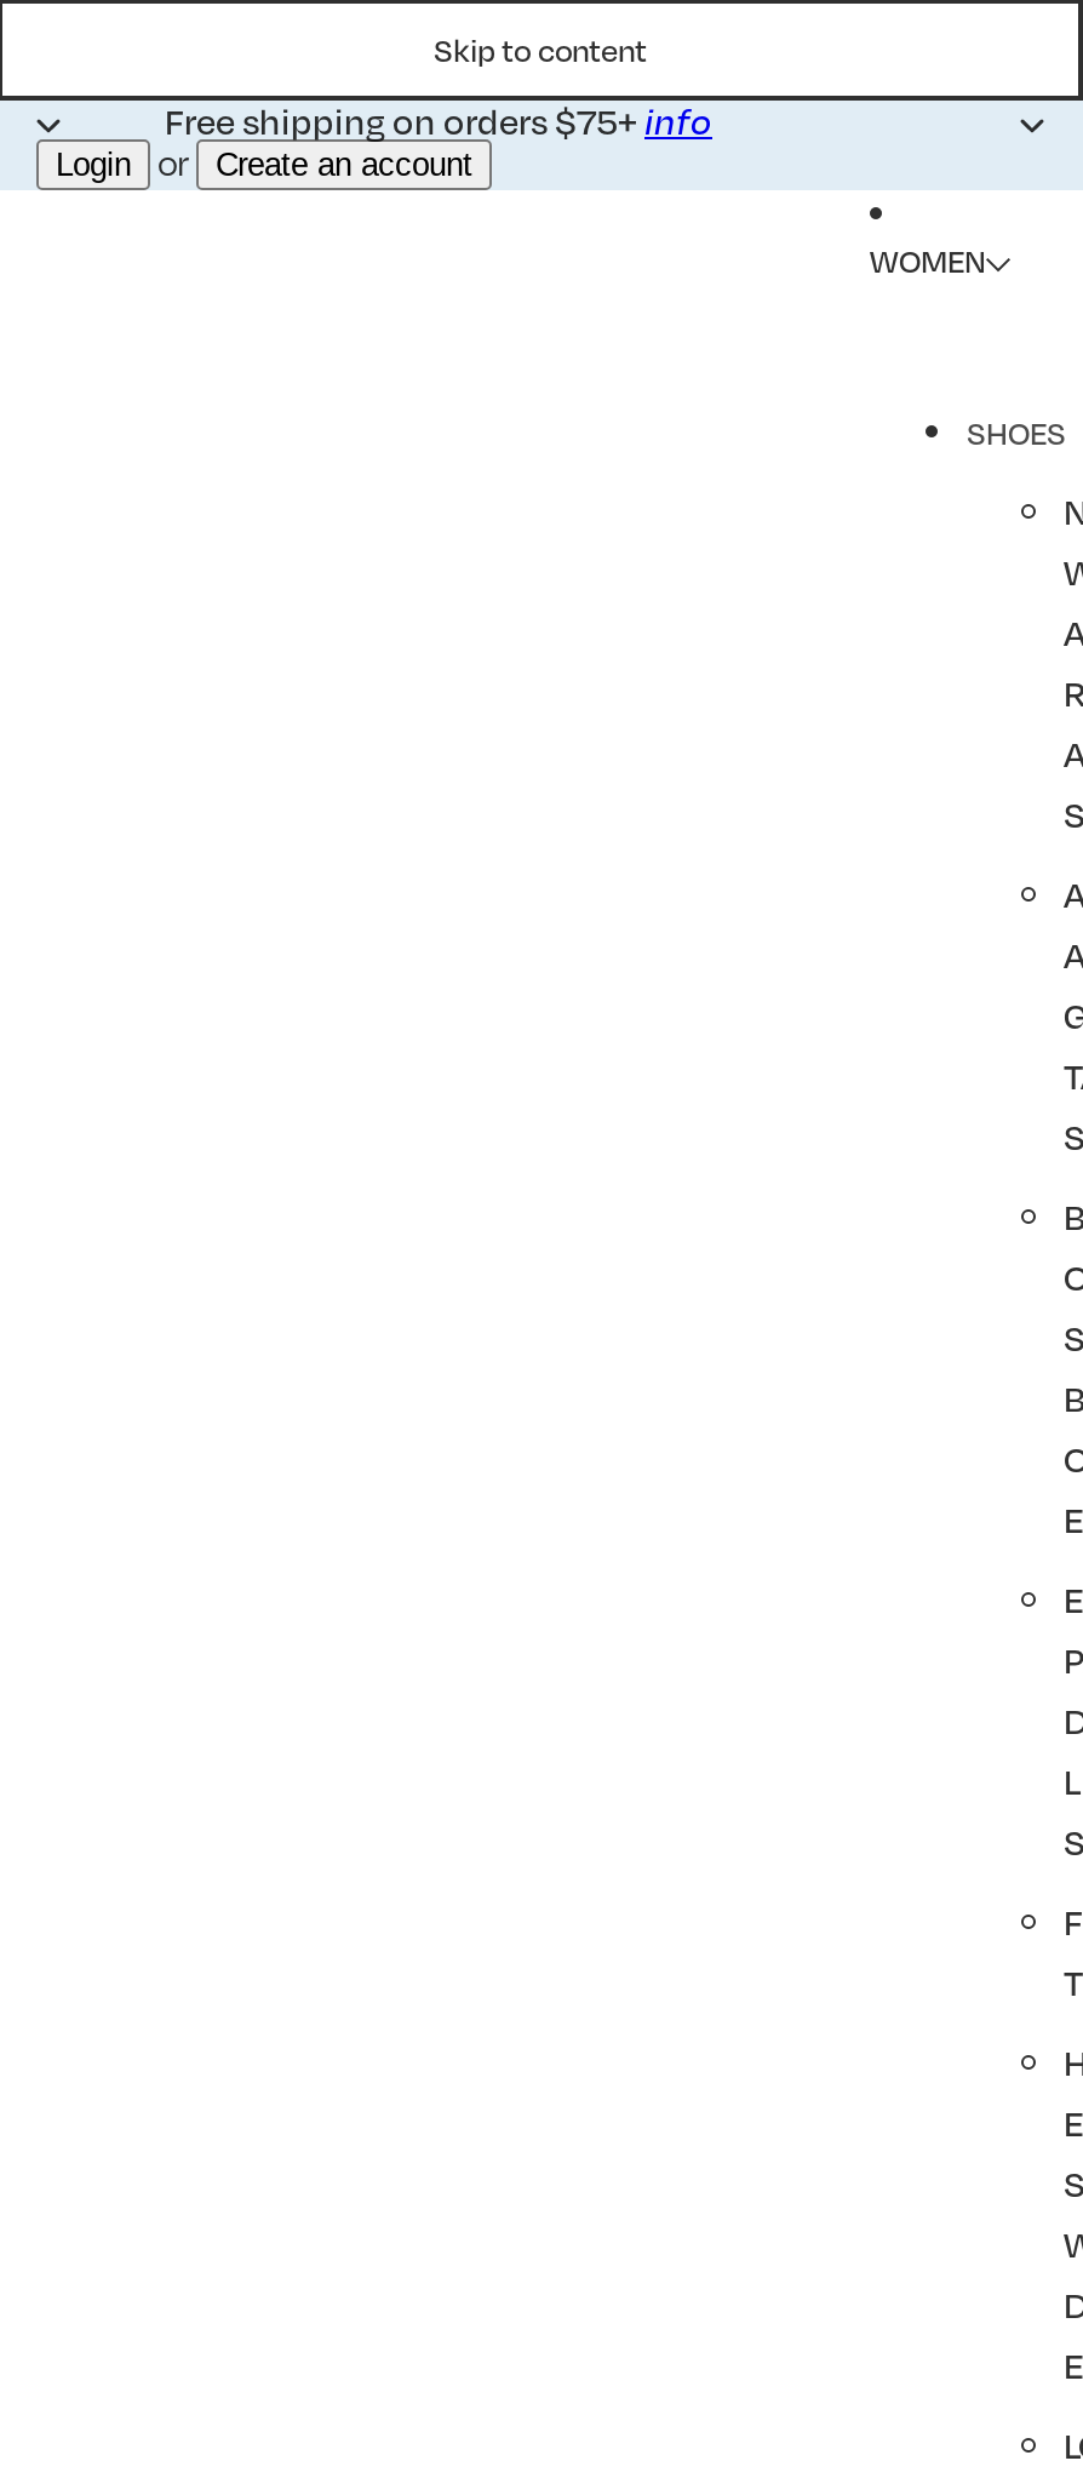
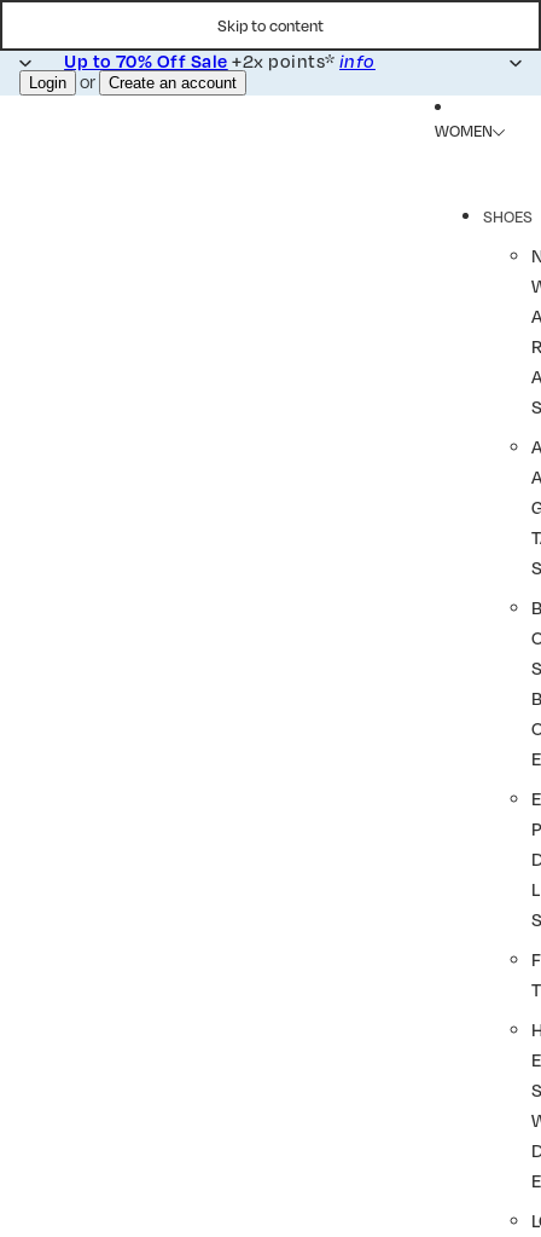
- Free shipping on orders $75+info
+ Up to 70% Off Sale+2x points*info
